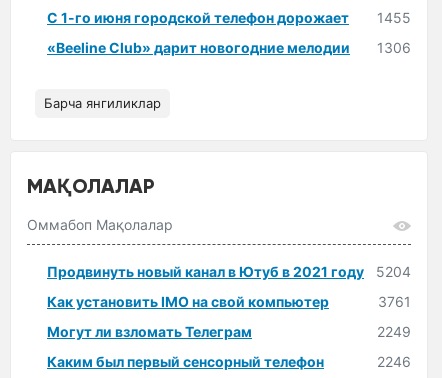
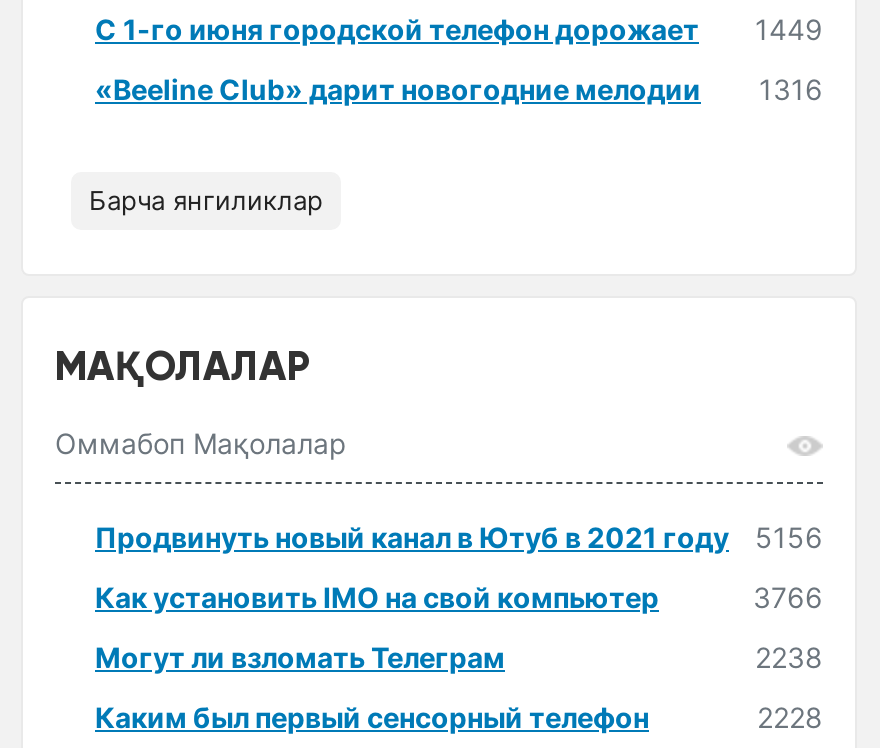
- С 1-го июня городской телефон дорожает 1455
+ С 1-го июня городской телефон дорожает 1449

- «Beeline Club» дарит новогодние мелодии 1306
+ «Beeline Club» дарит новогодние мелодии 1316

- Продвинуть новый канал в Ютуб в 2021 году 5204
+ Продвинуть новый канал в Ютуб в 2021 году 5156

- 3761
+ 3766

- 2249
+ 2238

- 2246
+ 2228
